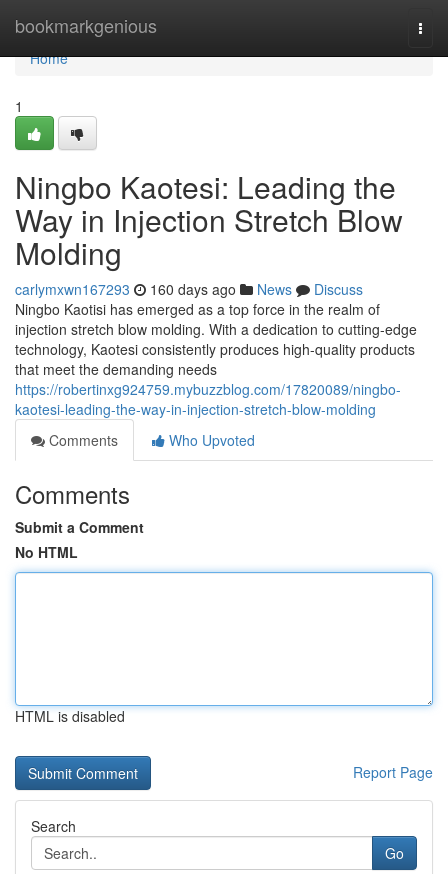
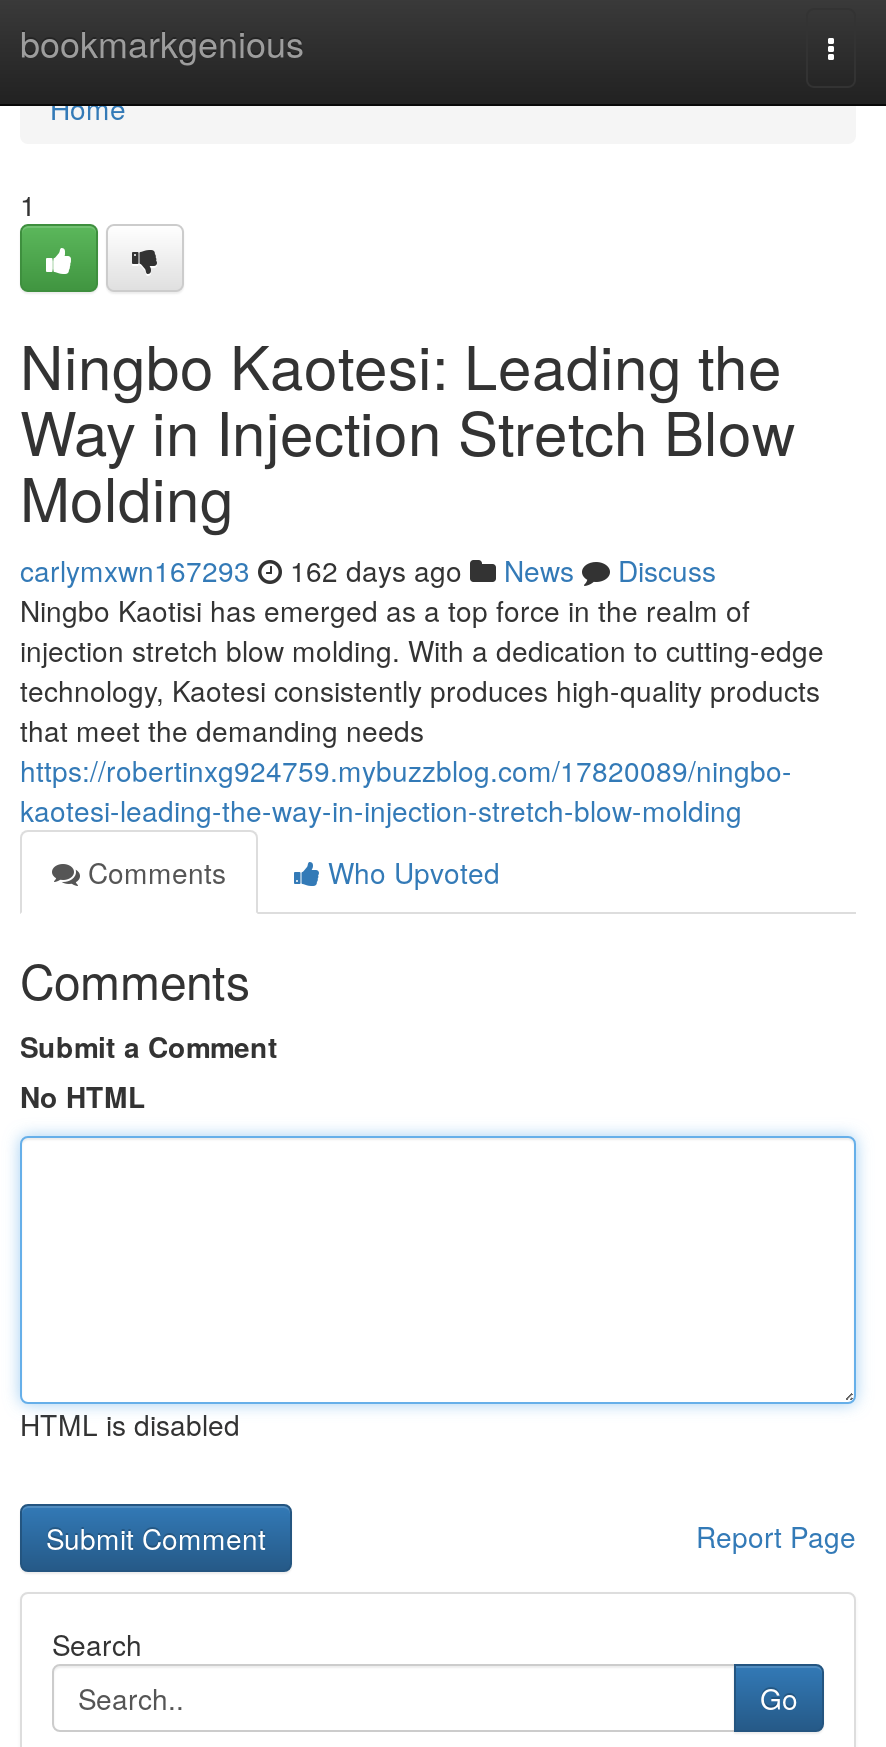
- carlymxwn167293 160 days ago News Discuss
+ carlymxwn167293 162 days ago News Discuss
